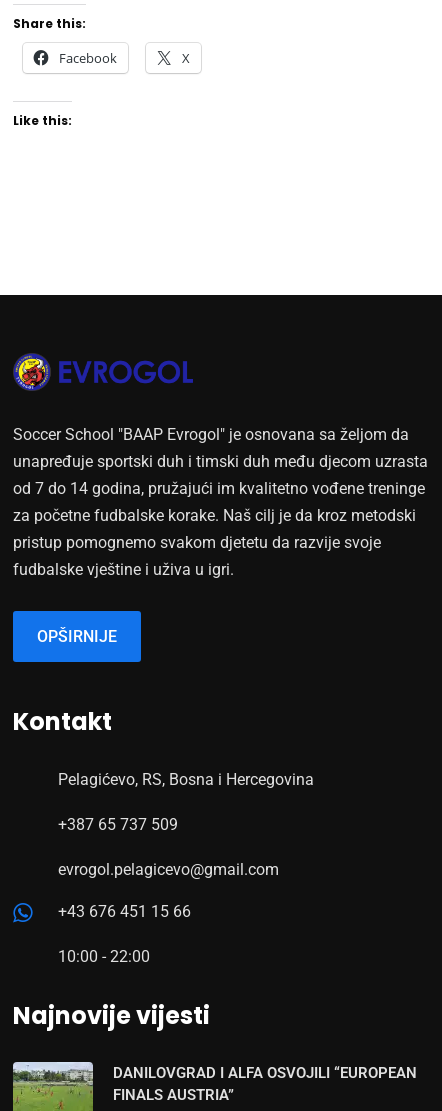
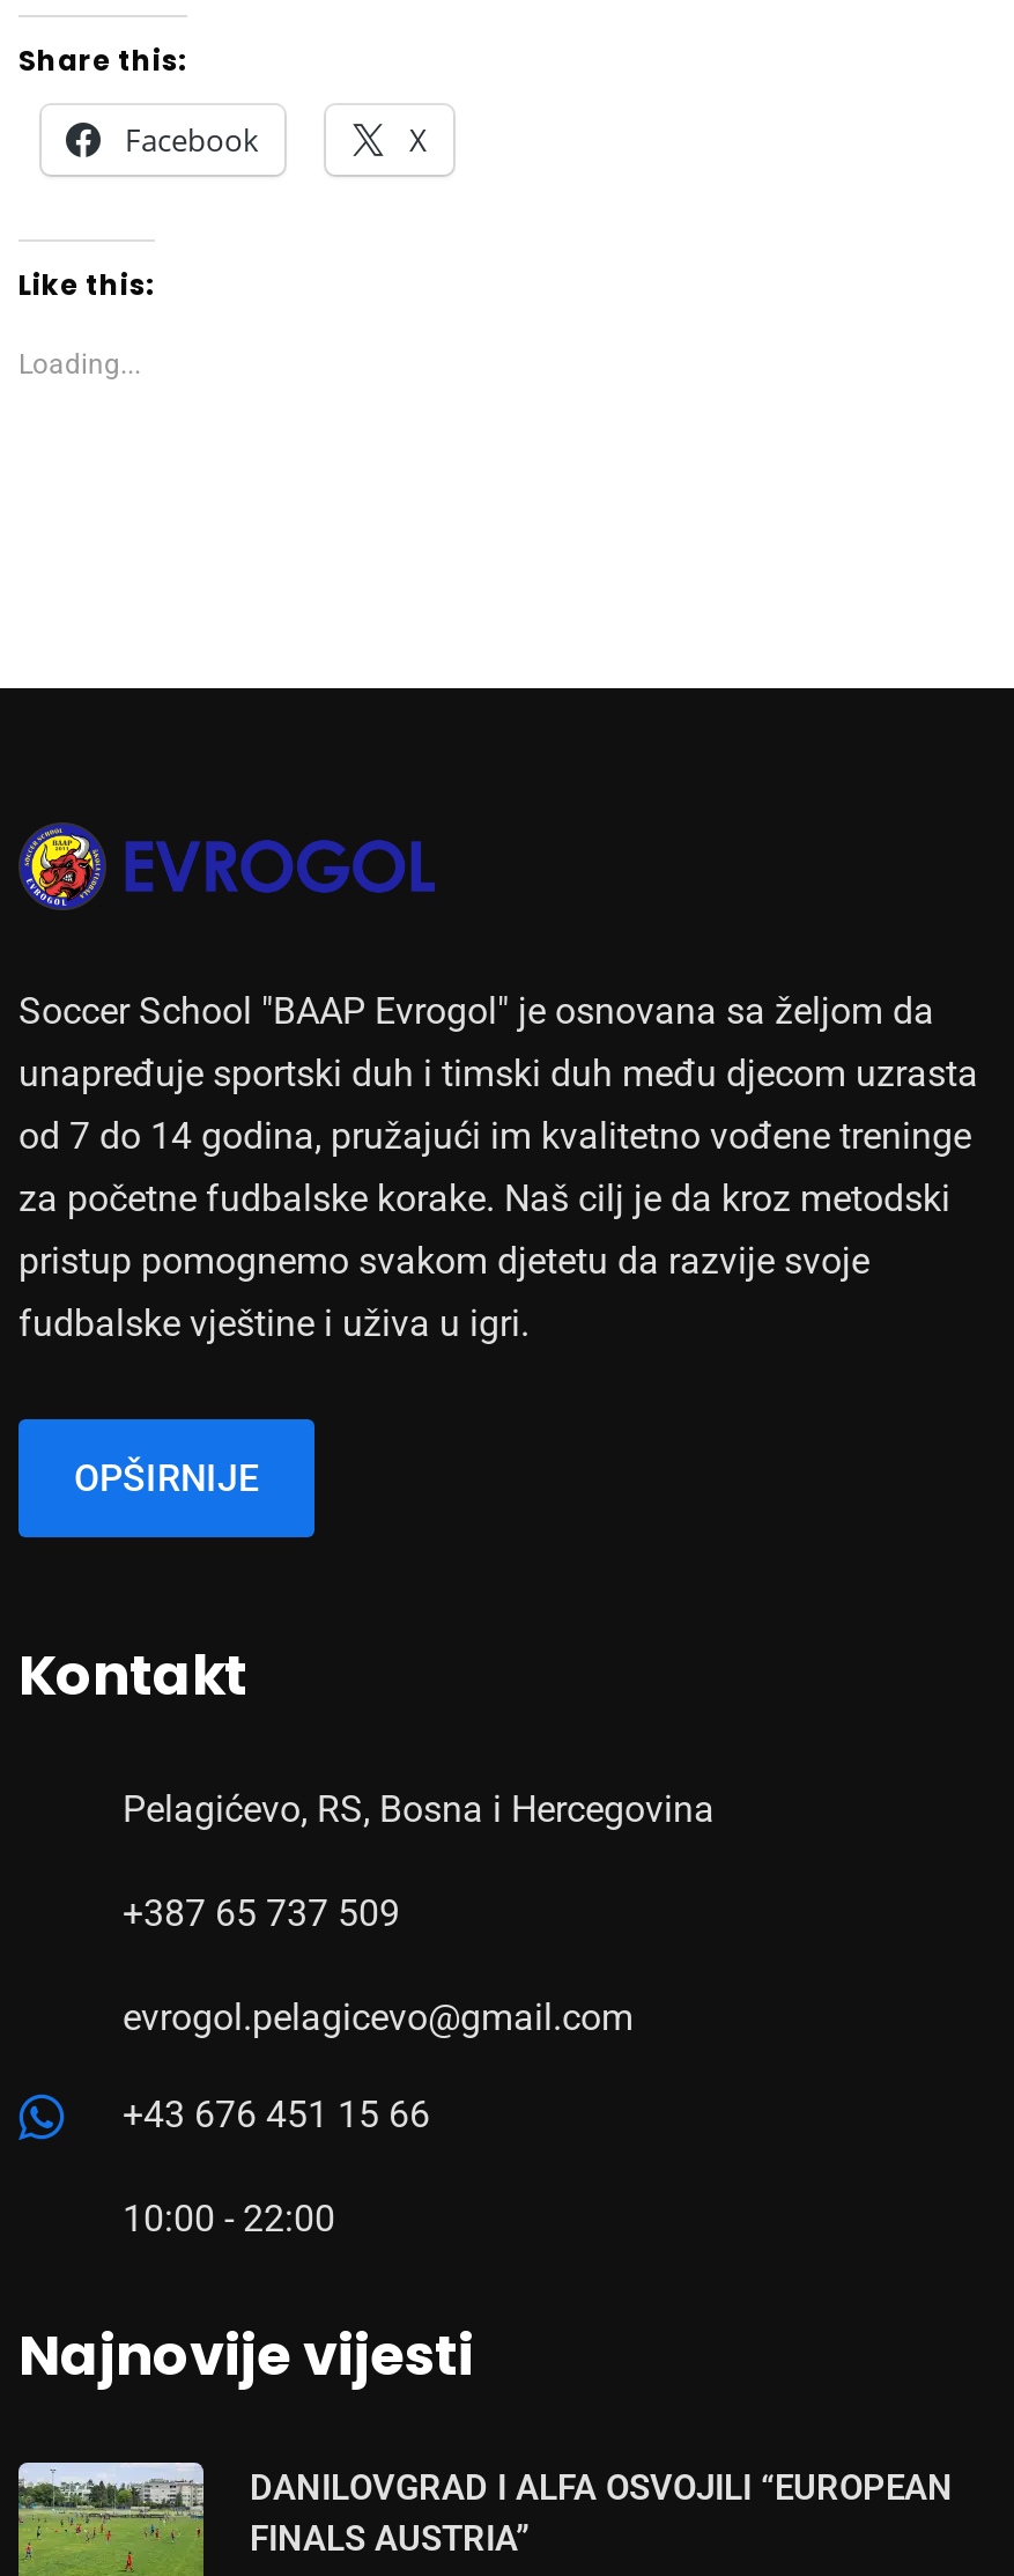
+ Loading...
